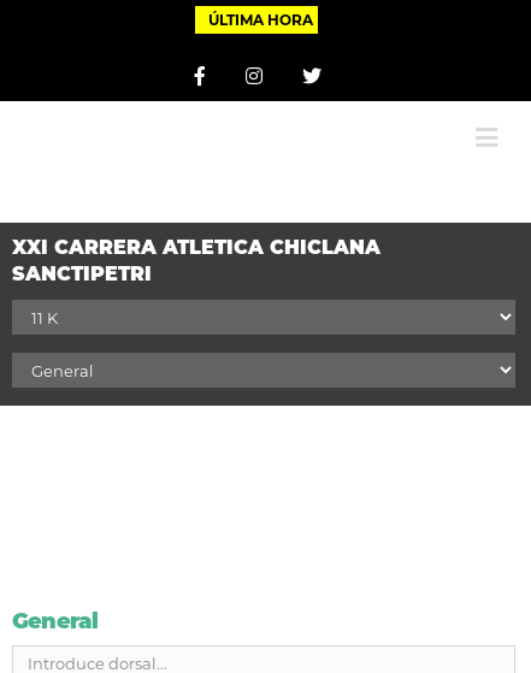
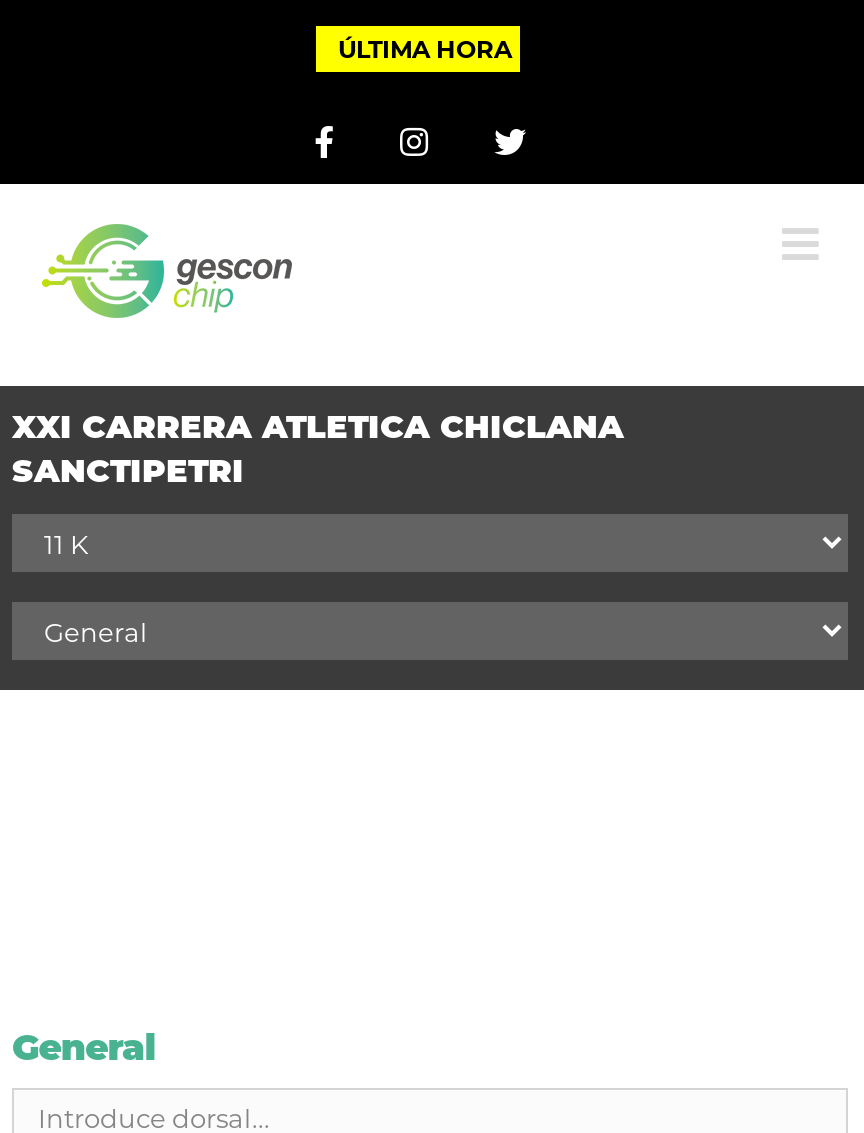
+ [image]
